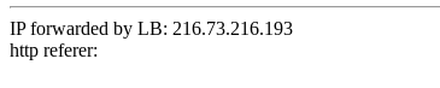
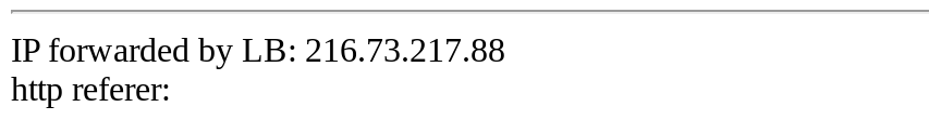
- IP forwarded by LB: 216.73.216.193
+ IP forwarded by LB: 216.73.217.88
